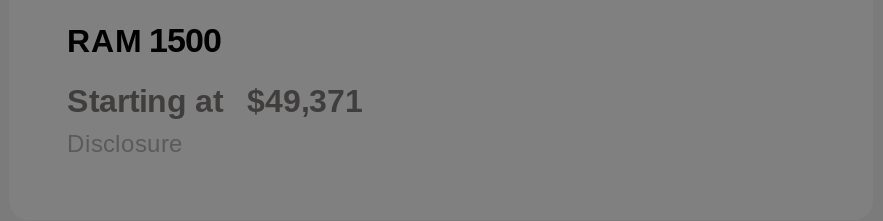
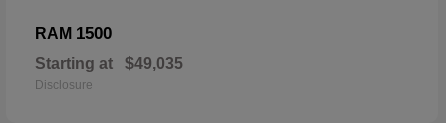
- Starting at $49,371
+ Starting at $49,035
